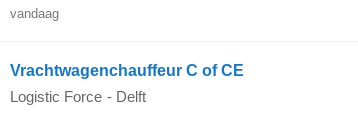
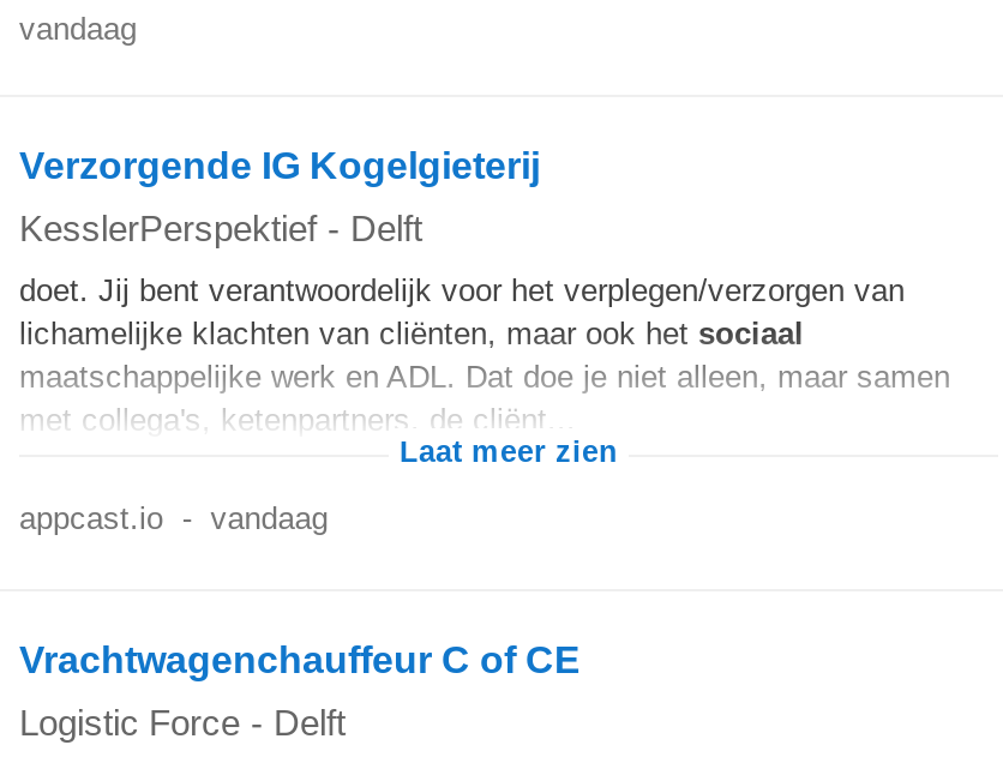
+ Verzorgende IG Kogelgieterij
+ KesslerPerspektief - Delft
+ doet. Jij bent verantwoordelijk voor het verplegen/verzorgen van
+ lichamelijke klachten van cliënten, maar ook het sociaal
+ maatschappelijke werk en ADL. Dat doe je niet alleen, maar samen
+ met collega's, ketenpartners, de cliënt...
+ Laat meer zien
+ appcast.io - vandaag
